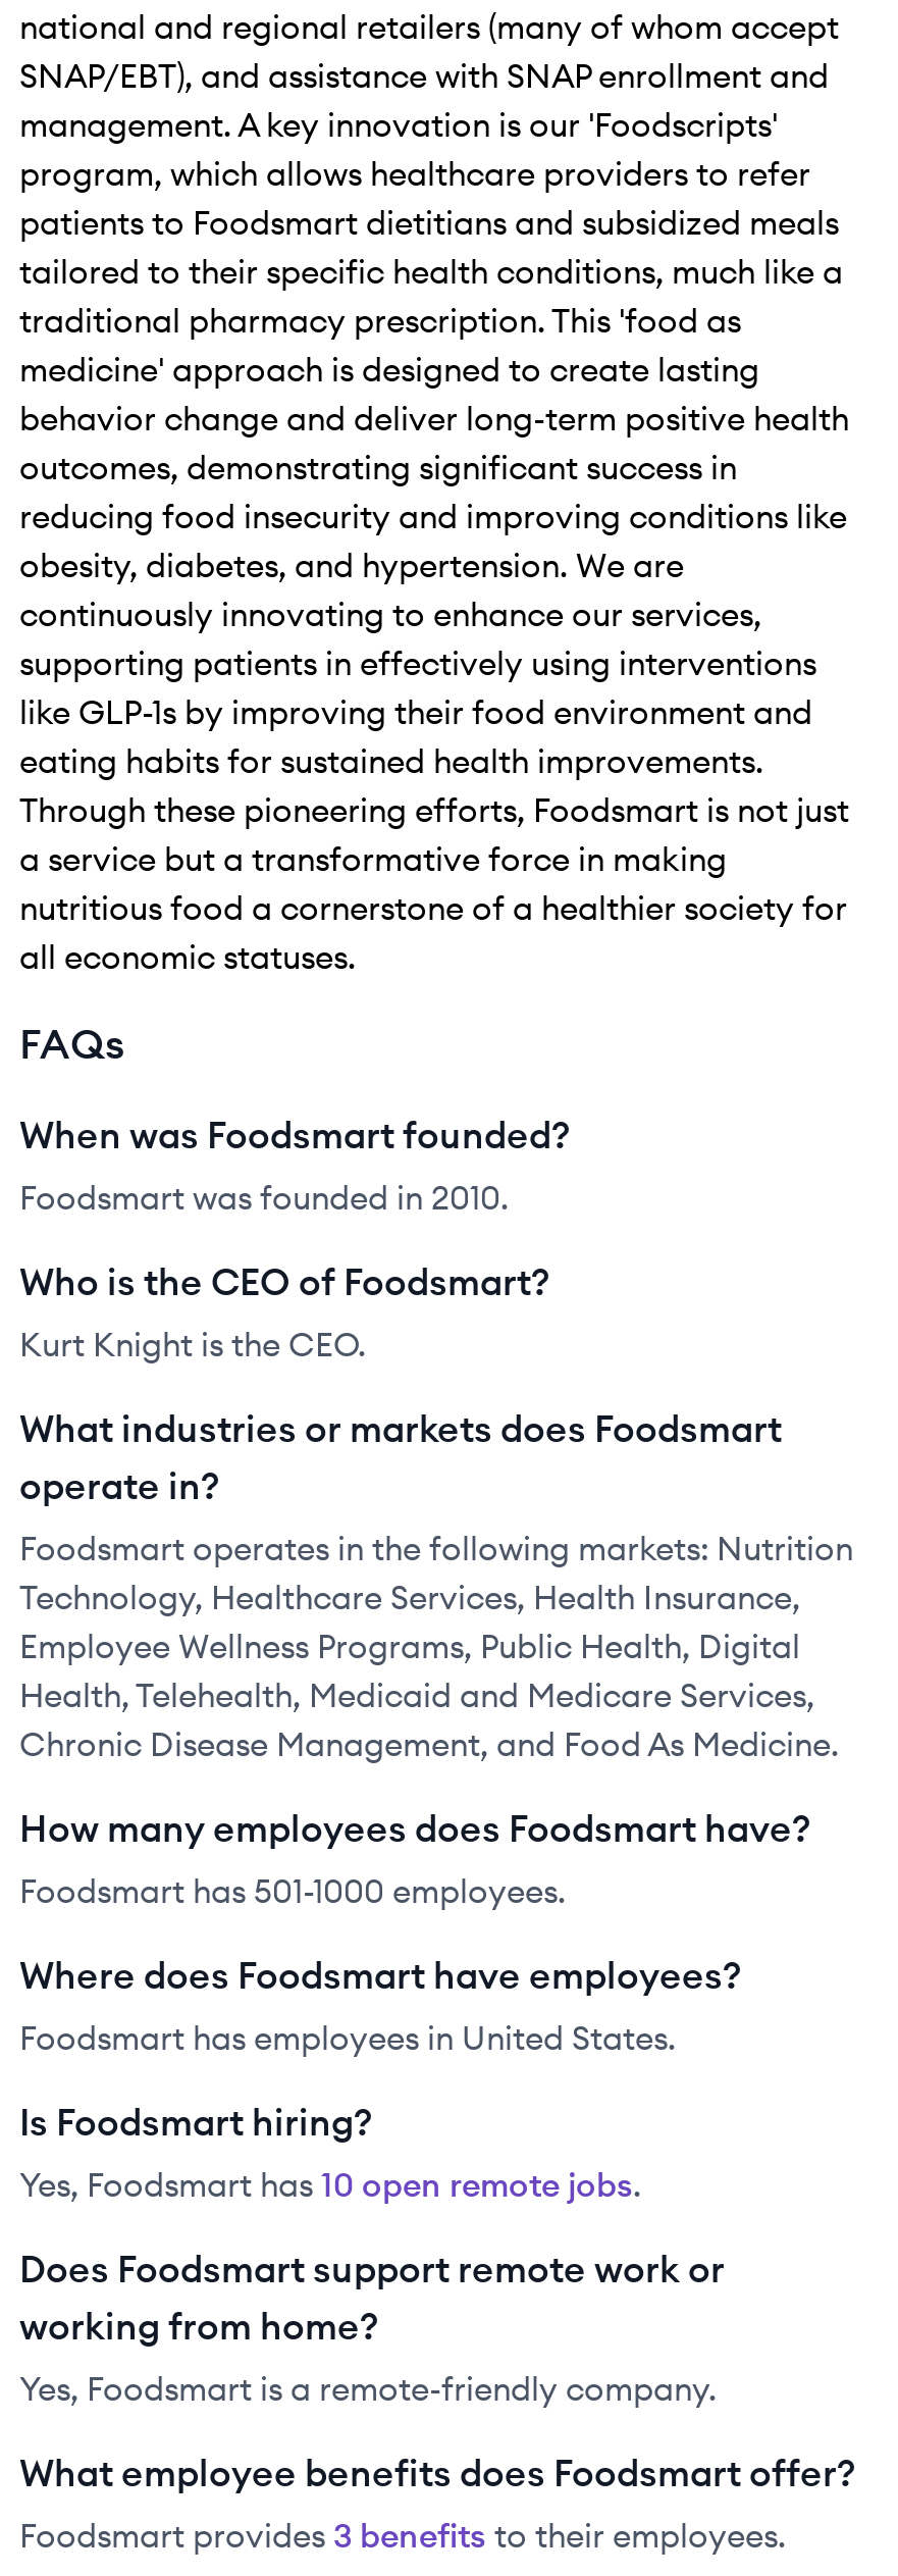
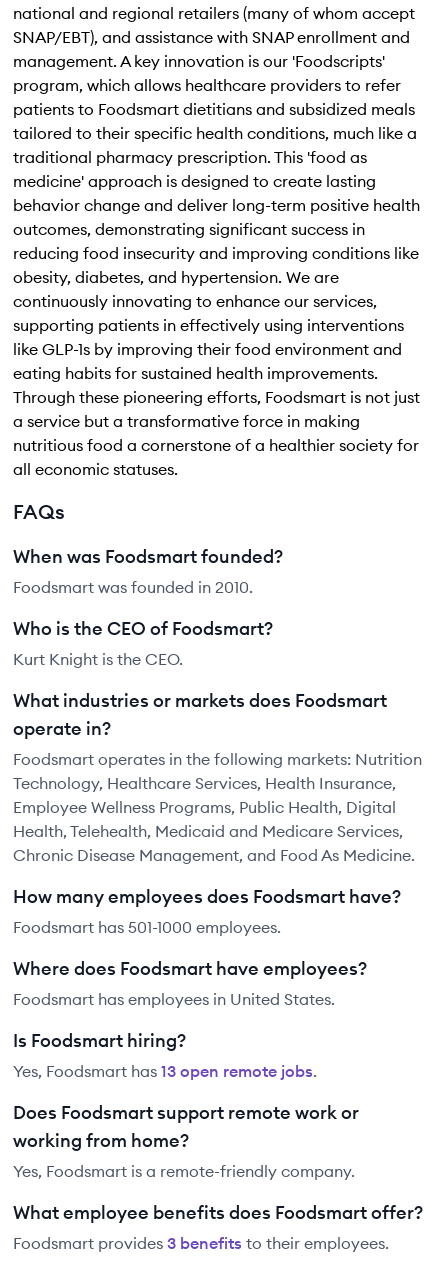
- Yes, Foodsmart has 10 open remote jobs.
+ Yes, Foodsmart has 13 open remote jobs.
